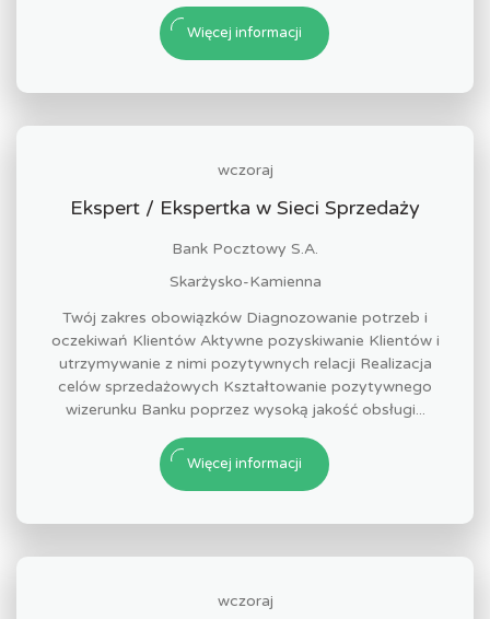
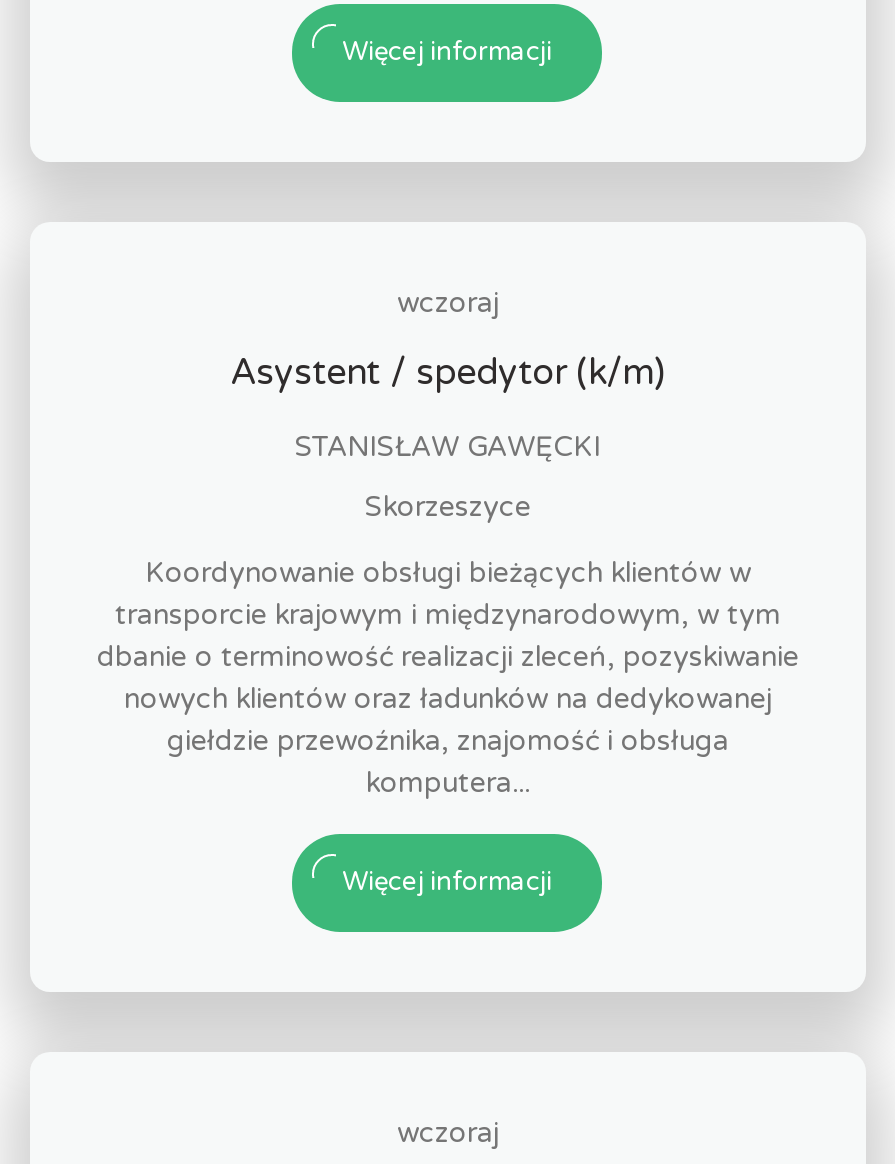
- Ekspert / Ekspertka w Sieci Sprzedaży
+ Asystent / spedytor (k/m)

- Bank Pocztowy S.A.
+ STANISŁAW GAWĘCKI

- Skarżysko-Kamienna
+ Skorzeszyce

- Twój zakres obowiązków Diagnozowanie potrzeb i
- oczekiwań Klientów Aktywne pozyskiwanie Klientów i
- utrzymywanie z nimi pozytywnych relacji Realizacja
- celów sprzedażowych Kształtowanie pozytywnego
- wizerunku Banku poprzez wysoką jakość obsługi...
+ Koordynowanie obsługi bieżących klientów w
+ transporcie krajowym i międzynarodowym, w tym
+ dbanie o terminowość realizacji zleceń, pozyskiwanie
+ nowych klientów oraz ładunków na dedykowanej
+ giełdzie przewoźnika, znajomość i obsługa
+ komputera...
